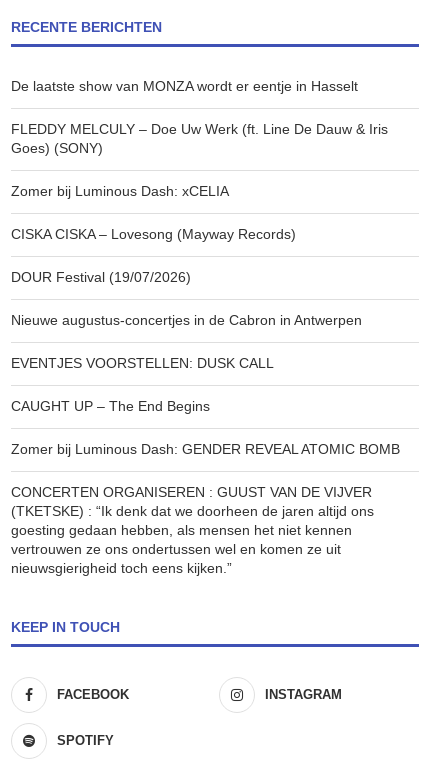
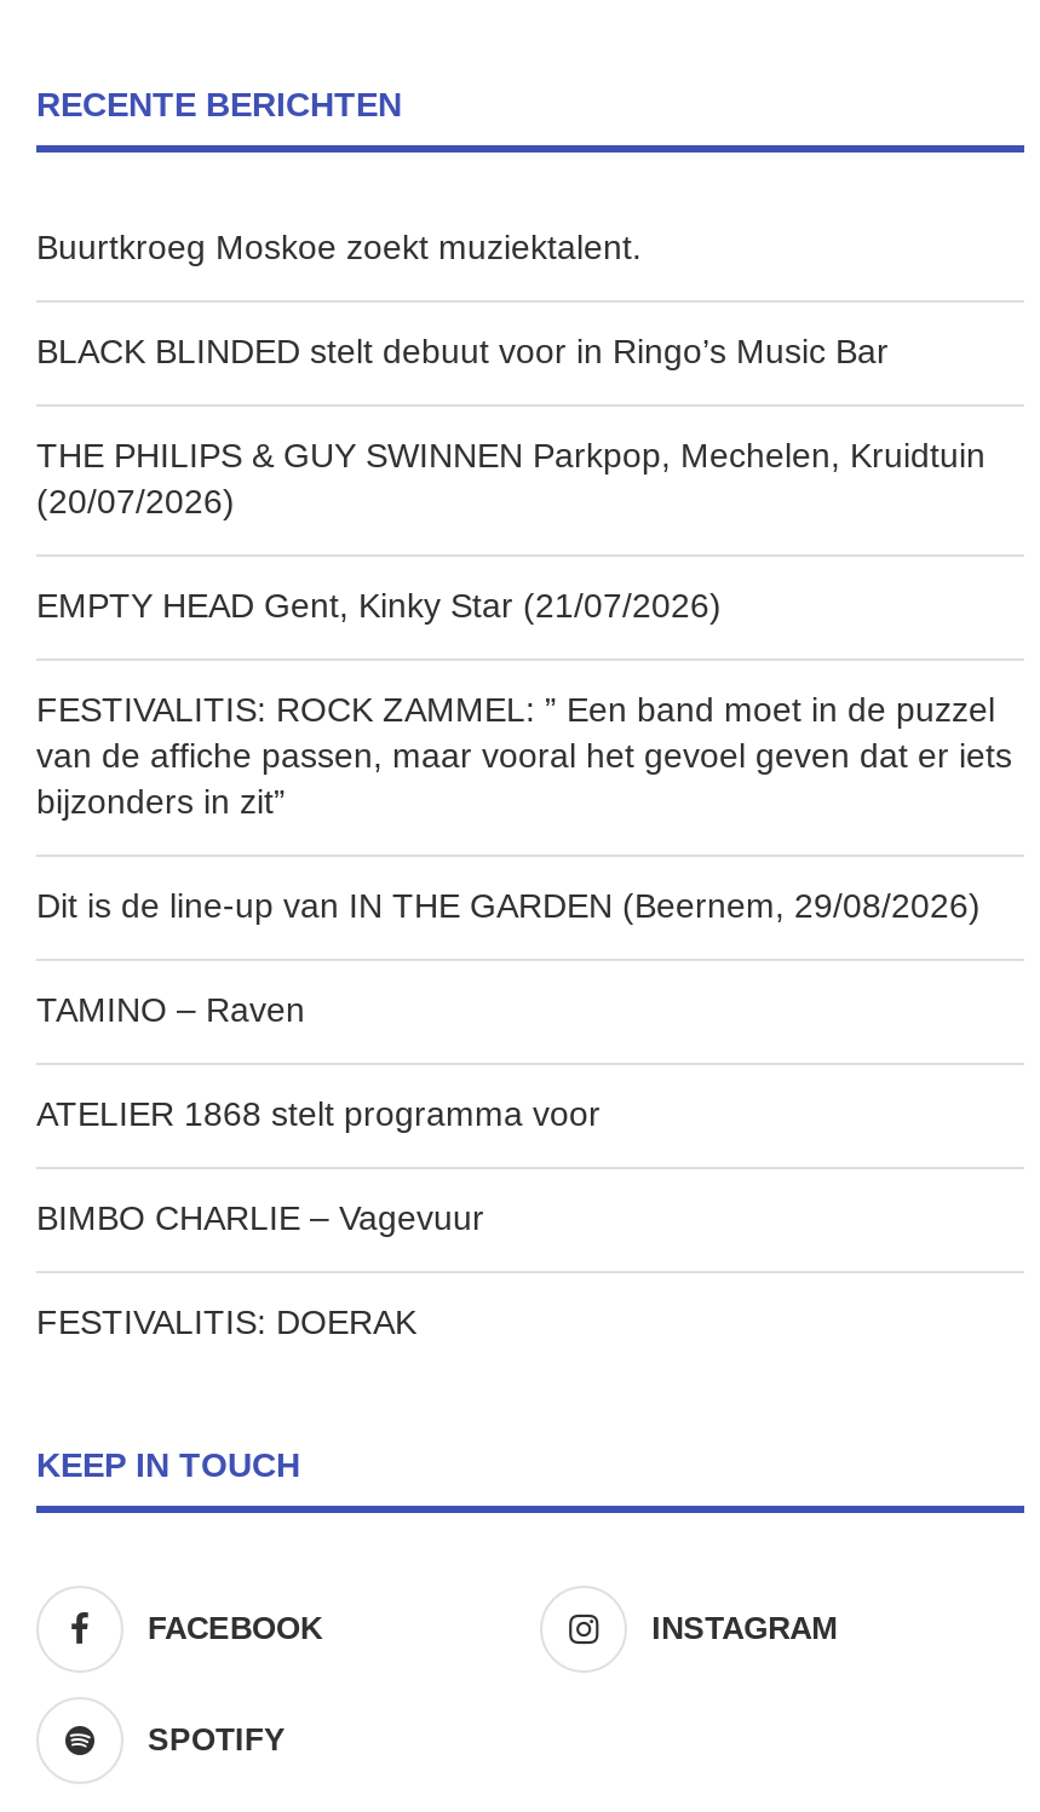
- De laatste show van MONZA wordt er eentje in Hasselt
+ Buurtkroeg Moskoe zoekt muziektalent.

- FLEDDY MELCULY – Doe Uw Werk (ft. Line De Dauw & Iris
- Goes) (SONY)
+ BLACK BLINDED stelt debuut voor in Ringo’s Music Bar

- Zomer bij Luminous Dash: xCELIA
+ THE PHILIPS & GUY SWINNEN Parkpop, Mechelen, Kruidtuin
+ (20/07/2026)

- CISKA CISKA – Lovesong (Mayway Records)
+ EMPTY HEAD Gent, Kinky Star (21/07/2026)

- DOUR Festival (19/07/2026)
+ FESTIVALITIS: ROCK ZAMMEL: ” Een band moet in de puzzel
+ van de affiche passen, maar vooral het gevoel geven dat er iets
+ bijzonders in zit”

- Nieuwe augustus-concertjes in de Cabron in Antwerpen
+ Dit is de line-up van IN THE GARDEN (Beernem, 29/08/2026)

- EVENTJES VOORSTELLEN: DUSK CALL
+ TAMINO – Raven

- CAUGHT UP – The End Begins
+ ATELIER 1868 stelt programma voor

- Zomer bij Luminous Dash: GENDER REVEAL ATOMIC BOMB
+ BIMBO CHARLIE – Vagevuur

- CONCERTEN ORGANISEREN : GUUST VAN DE VIJVER
- (TKETSKE) : “Ik denk dat we doorheen de jaren altijd ons
- goesting gedaan hebben, als mensen het niet kennen
- vertrouwen ze ons ondertussen wel en komen ze uit
- nieuwsgierigheid toch eens kijken.”
+ FESTIVALITIS: DOERAK
